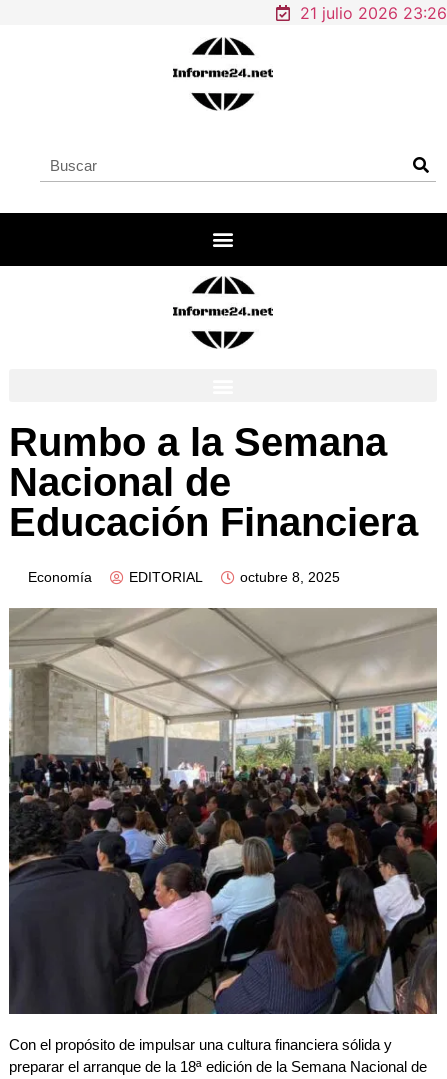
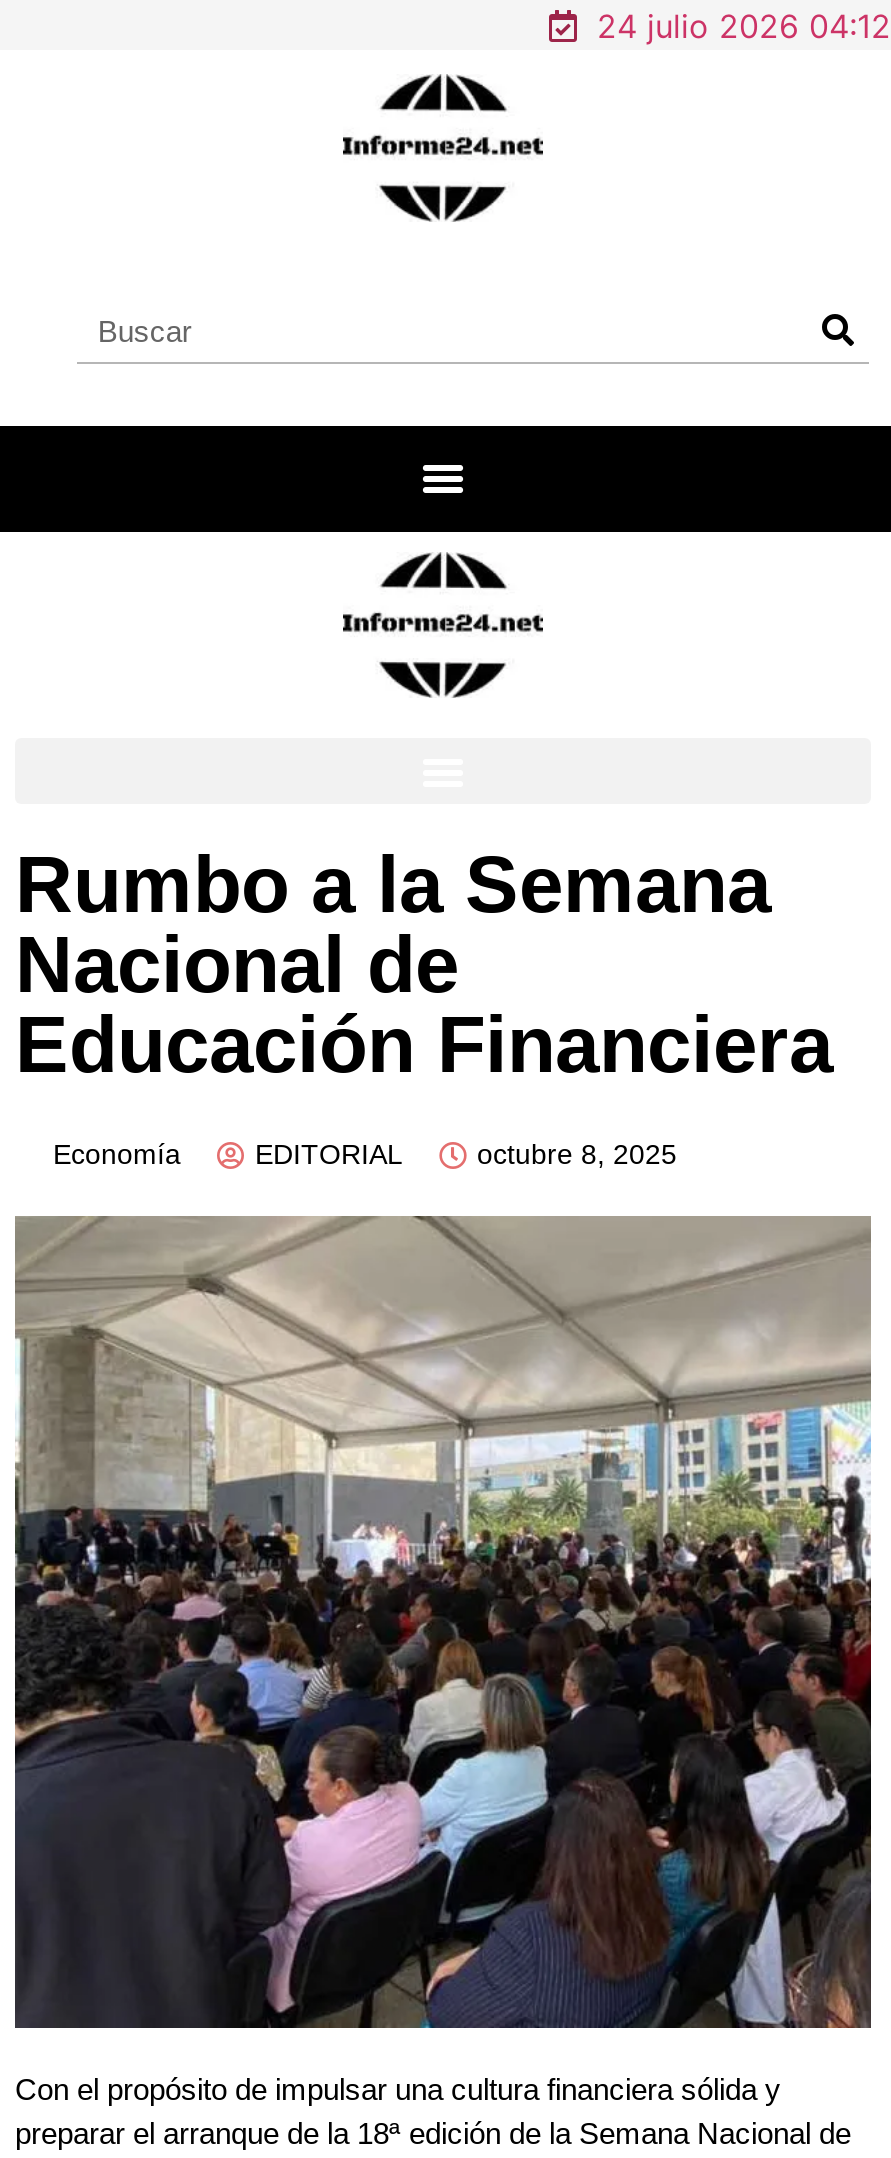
- 21 julio 2026 23:26
+ 24 julio 2026 04:12
